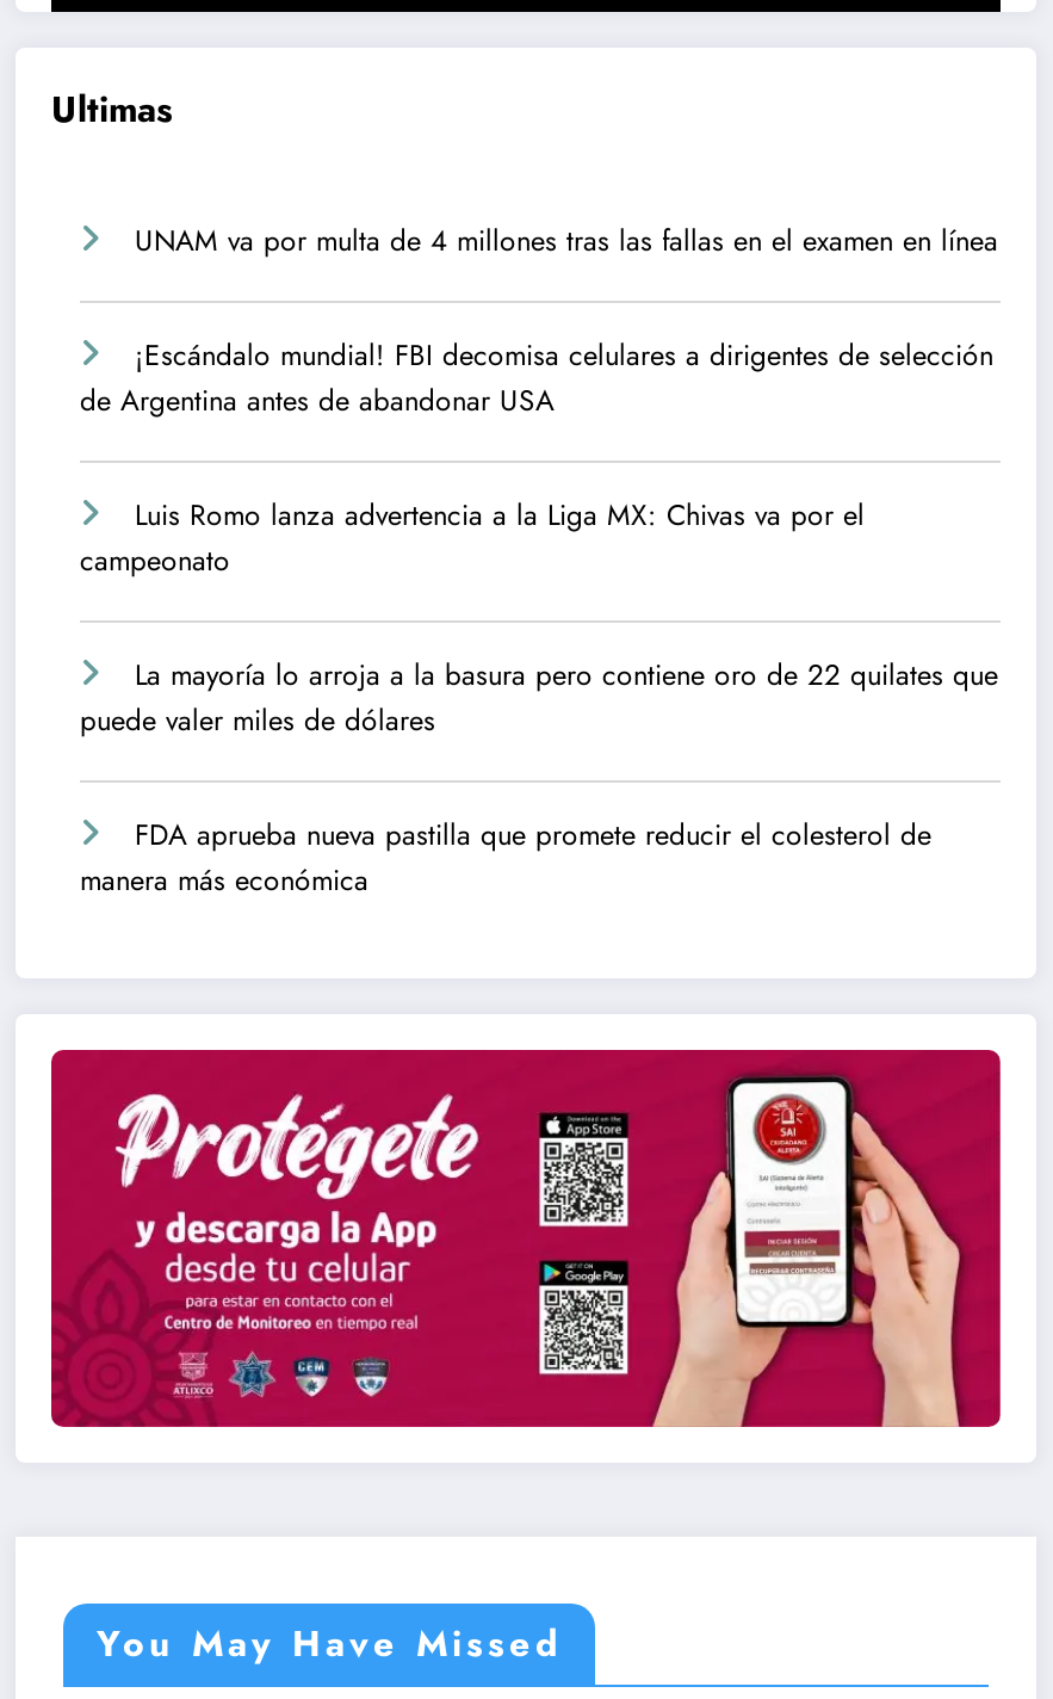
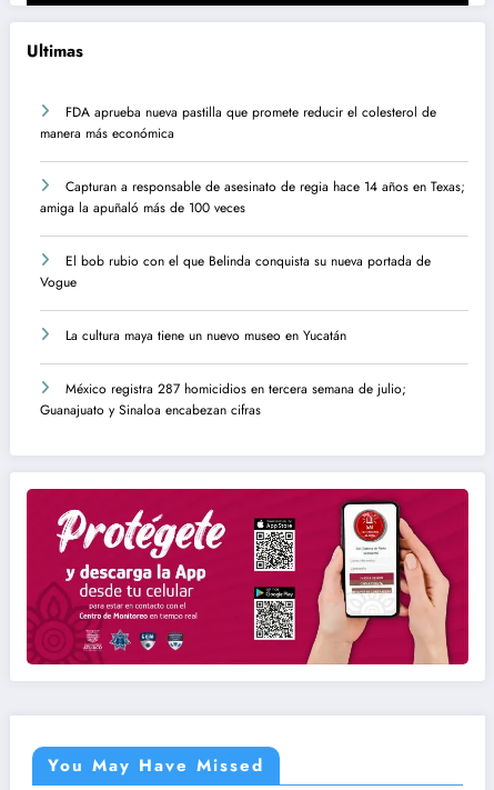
- UNAM va por multa de 4 millones tras las fallas en el examen en línea
- ¡Escándalo mundial! FBI decomisa celulares a dirigentes de selección
- de Argentina antes de abandonar USA
- Luis Romo lanza advertencia a la Liga MX: Chivas va por el
- campeonato
- La mayoría lo arroja a la basura pero contiene oro de 22 quilates que
- puede valer miles de dólares

moved up: FDA aprueba nueva pastilla que promete reducir el colesterol de | manera más económica

+ Capturan a responsable de asesinato de regia hace 14 años en Texas;
+ amiga la apuñaló más de 100 veces
+ El bob rubio con el que Belinda conquista su nueva portada de
+ Vogue
+ La cultura maya tiene un nuevo museo en Yucatán
+ México registra 287 homicidios en tercera semana de julio;
+ Guanajuato y Sinaloa encabezan cifras
